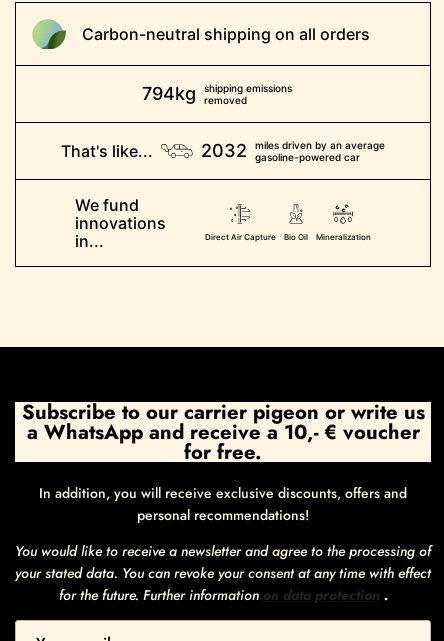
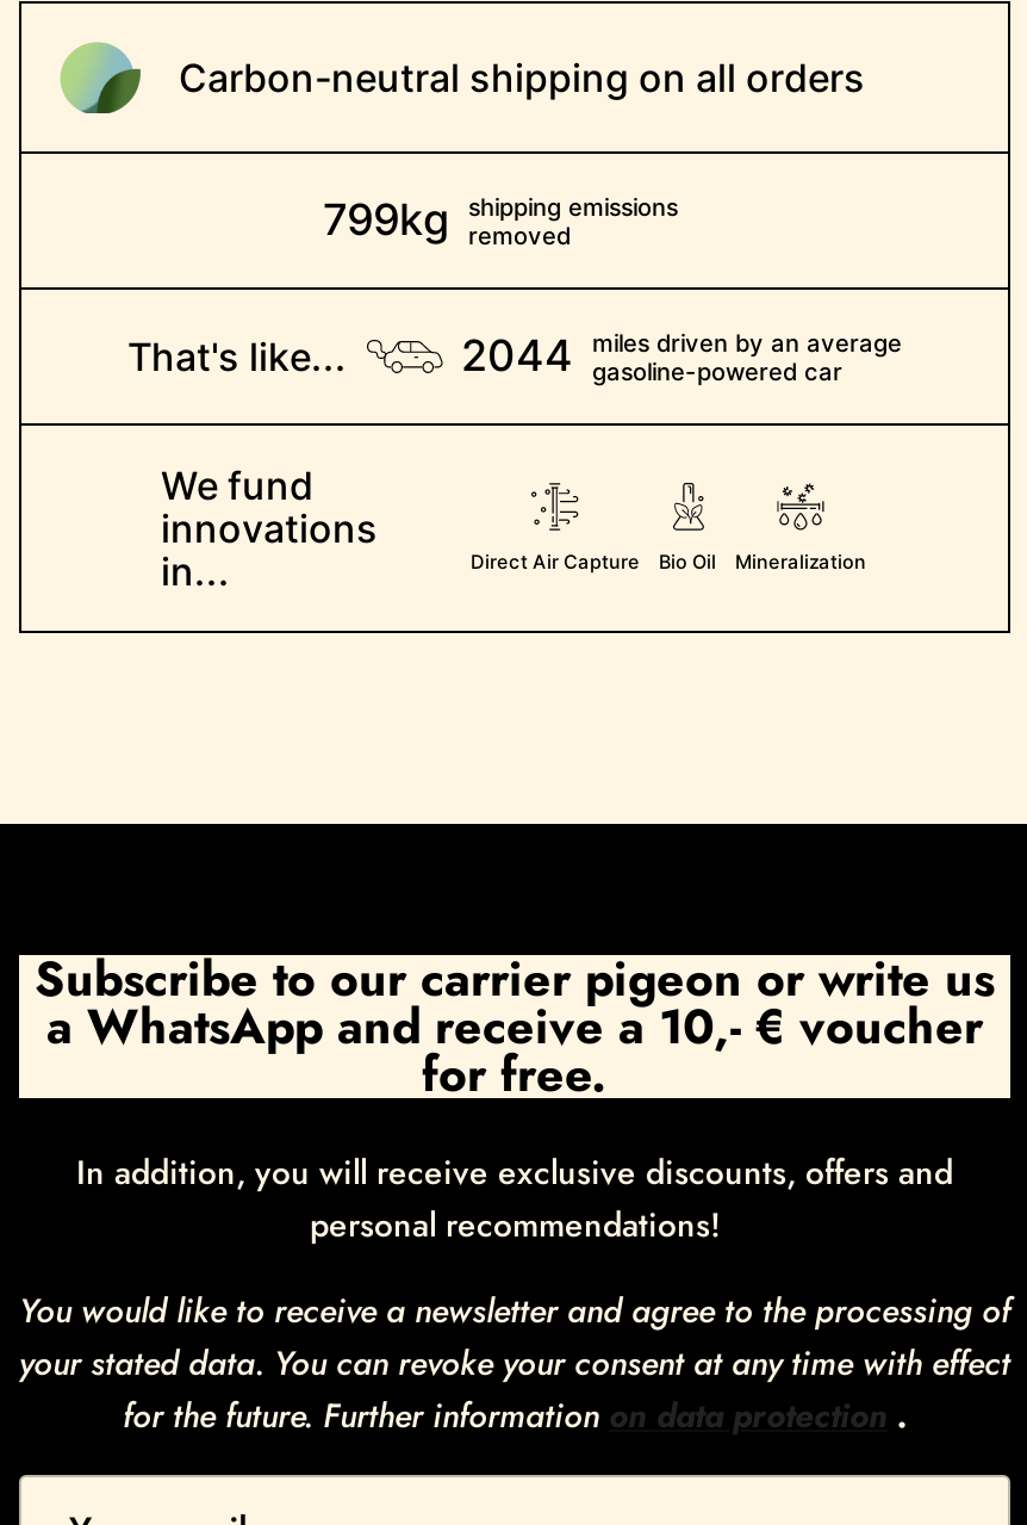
- 794kg shipping emissions removed
+ 799kg shipping emissions removed

- 2032 miles driven by an average gasoline-powered car
+ 2044 miles driven by an average gasoline-powered car
